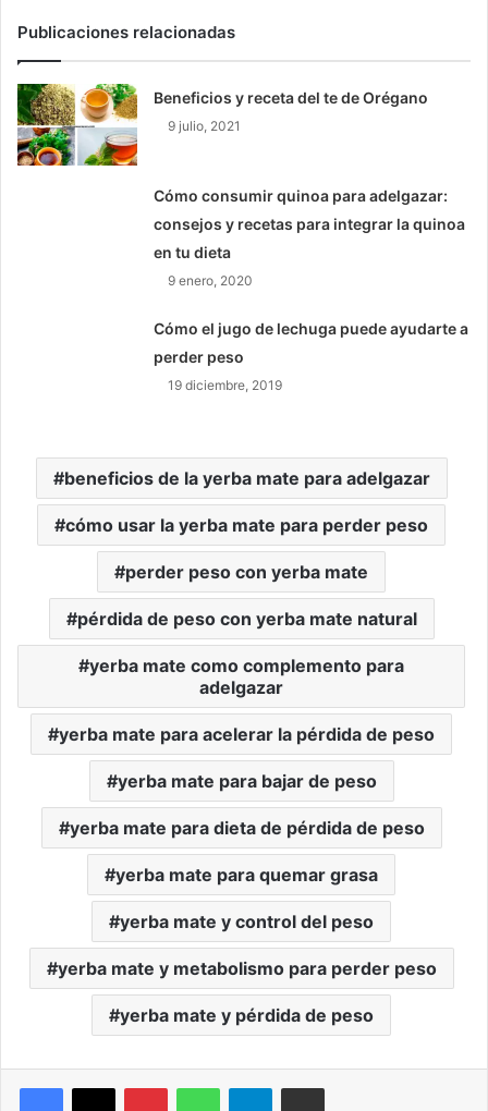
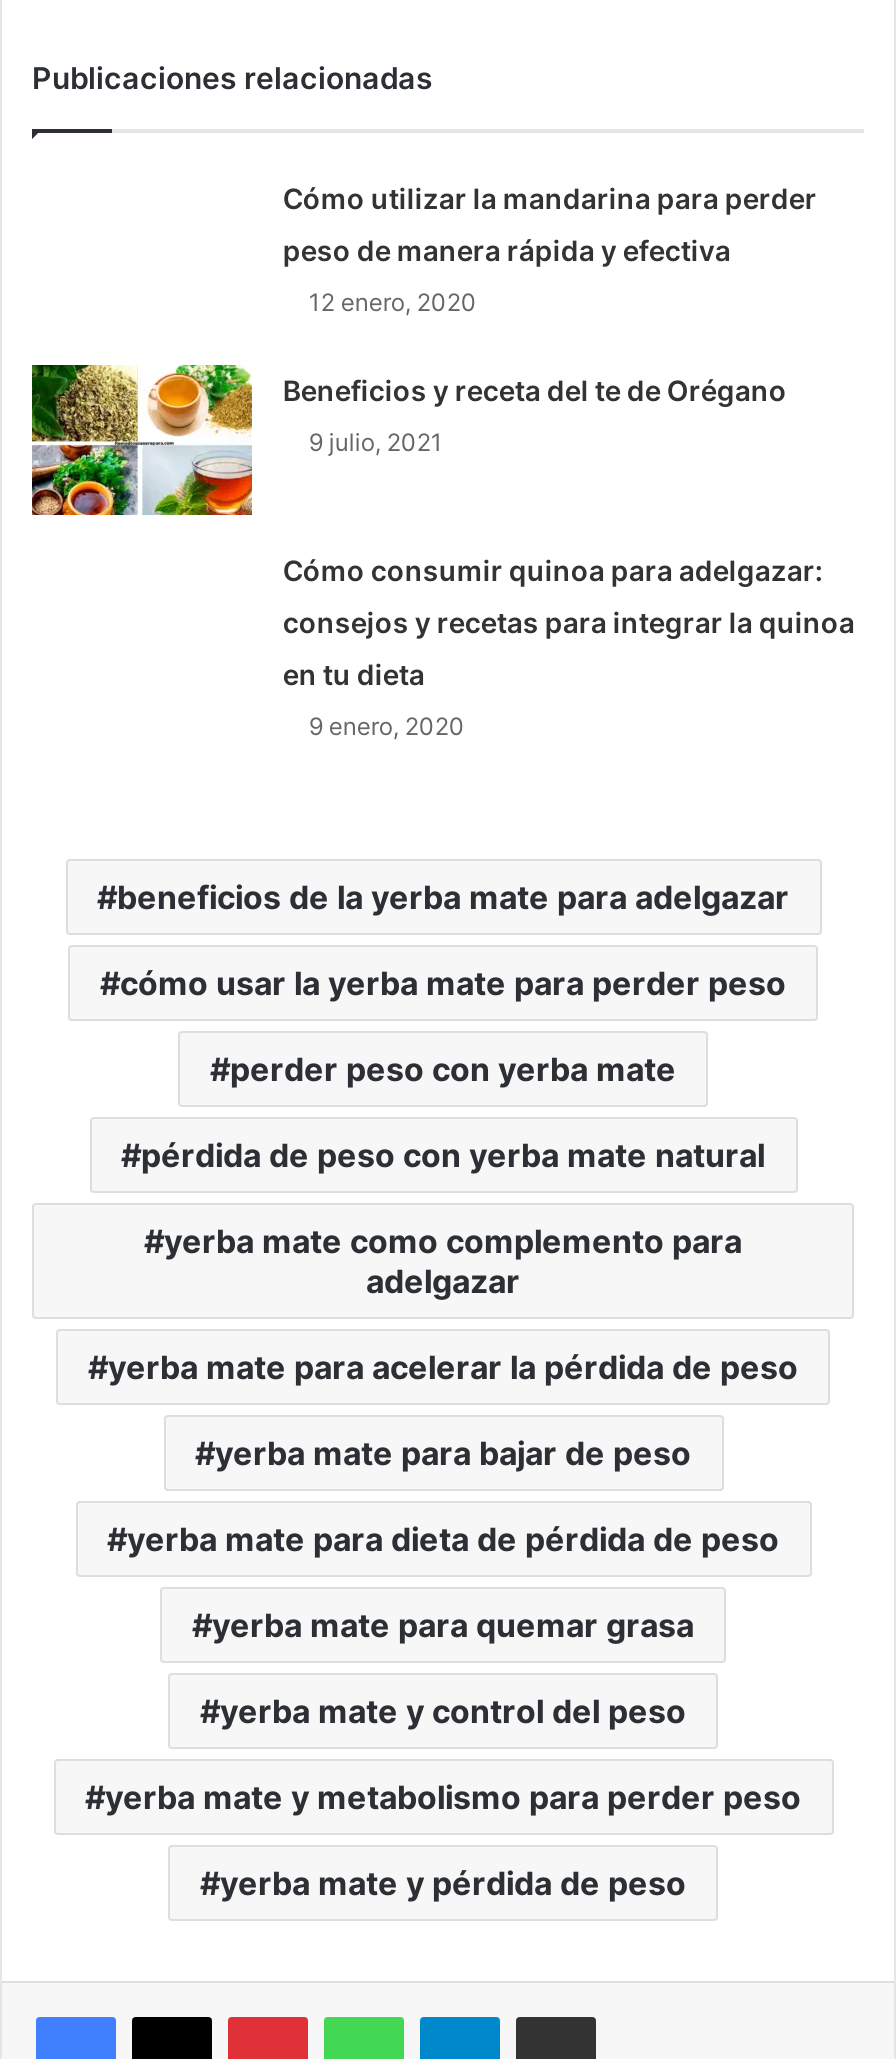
+ Cómo utilizar la mandarina para perder
+ peso de manera rápida y efectiva
+ 12 enero, 2020

moved down: [image] | Beneficios y receta del te de Orégano | 9 julio, 2021 | Cómo consumir quinoa para adelgazar: | consejos y recetas para integrar la quinoa | en tu dieta | 9 enero, 2020

- Cómo el jugo de lechuga puede ayudarte a
- perder peso
- 19 diciembre, 2019
